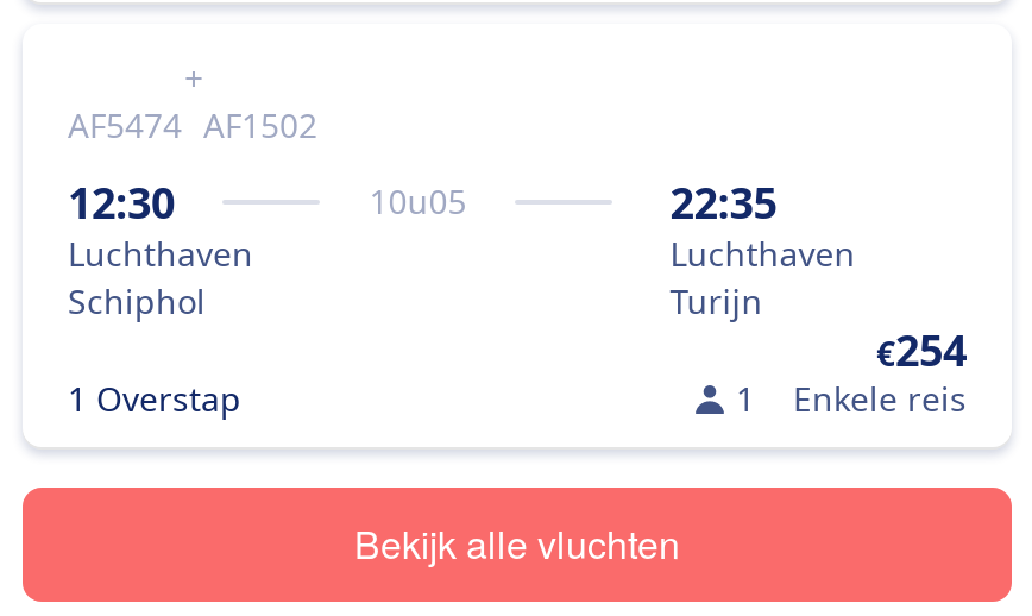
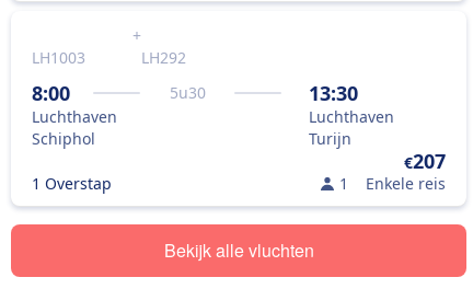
- AF5474
+ LH1003

- AF1502
+ LH292

- 12:30
- 10u05
+ 8:00
+ 5u30

- 22:35
+ 13:30

- €254
+ €207
